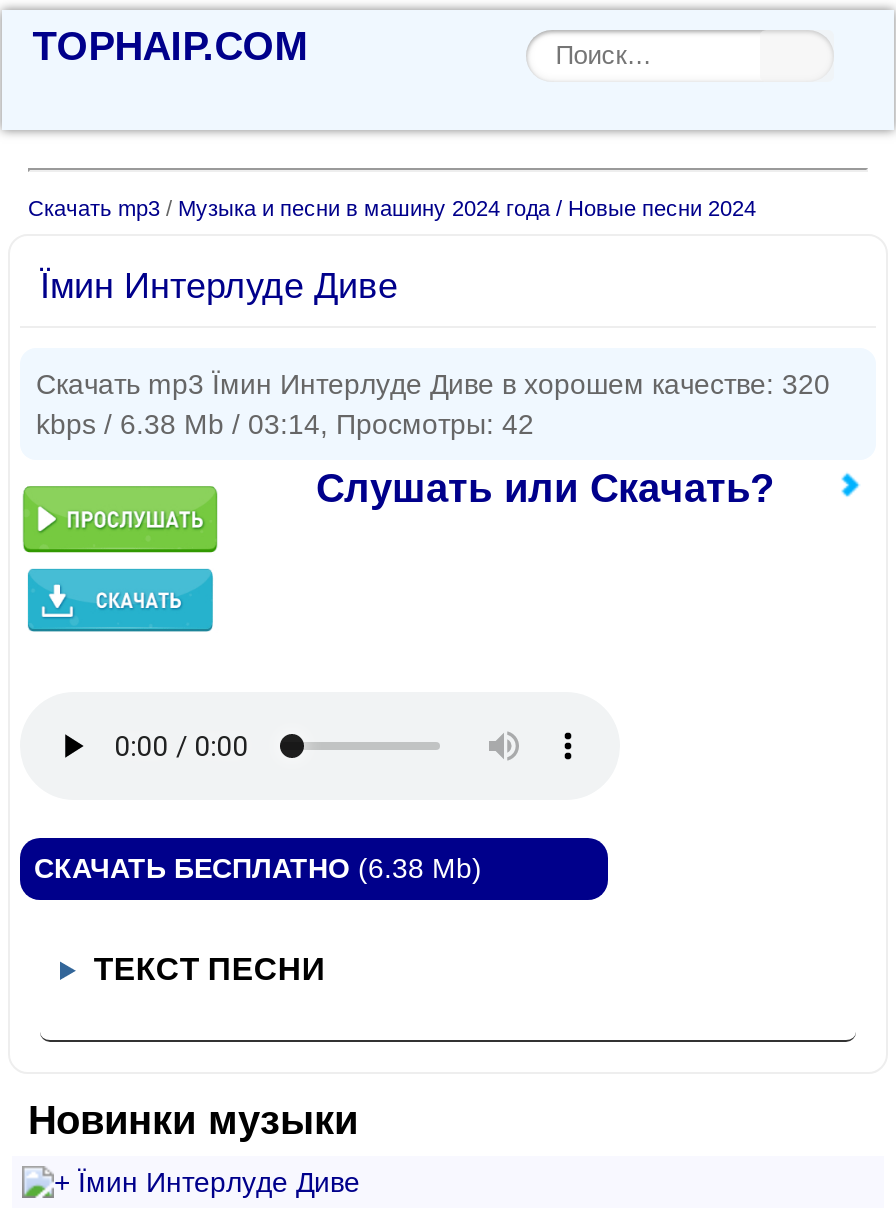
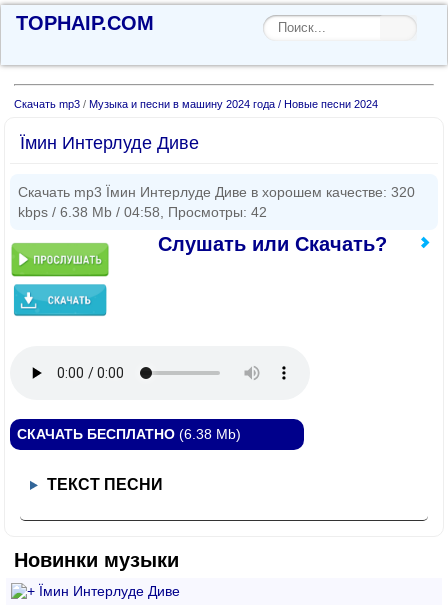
- kbps / 6.38 Mb / 03:14, Просмотры: 42
+ kbps / 6.38 Mb / 04:58, Просмотры: 42
